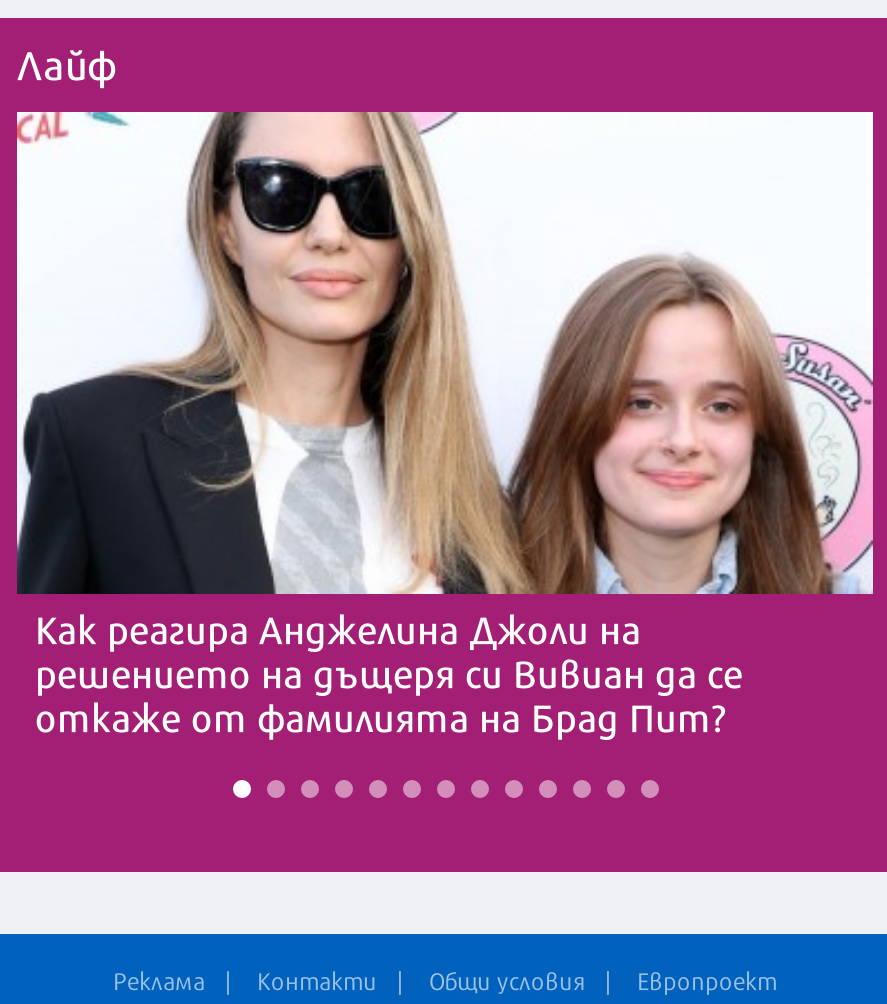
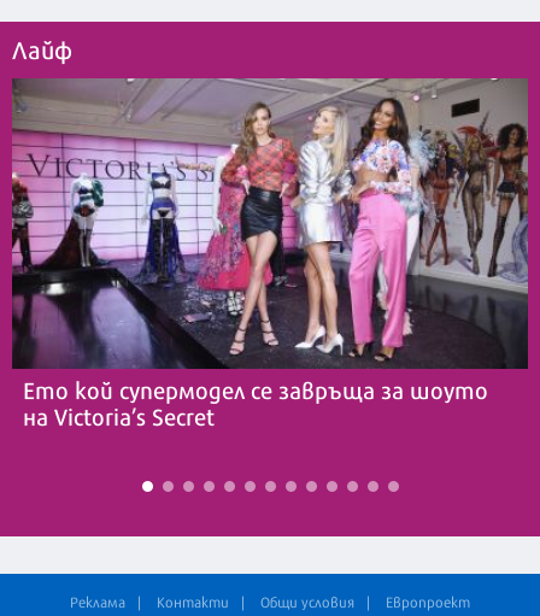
- [image]
- Как реагира Анджелина Джоли на
- решението на дъщеря си Вивиан да се
- откаже от фамилията на Брад Пит?
+ [image]
+ Ето кой супермодел се завръща за шоуто
+ на Victoria’s Secret
